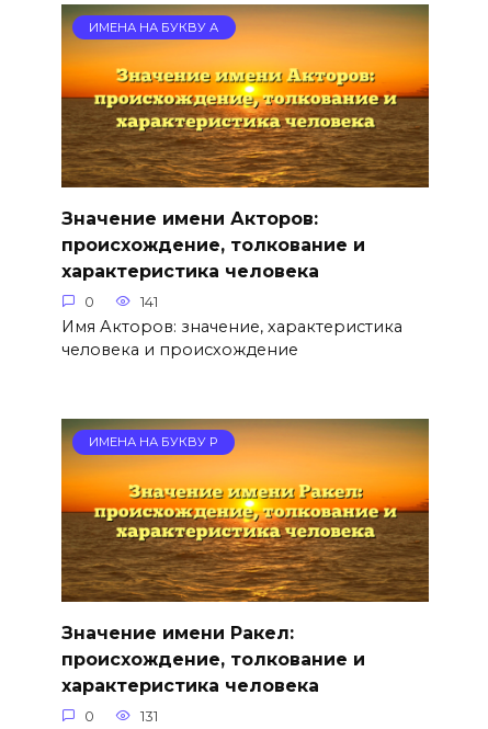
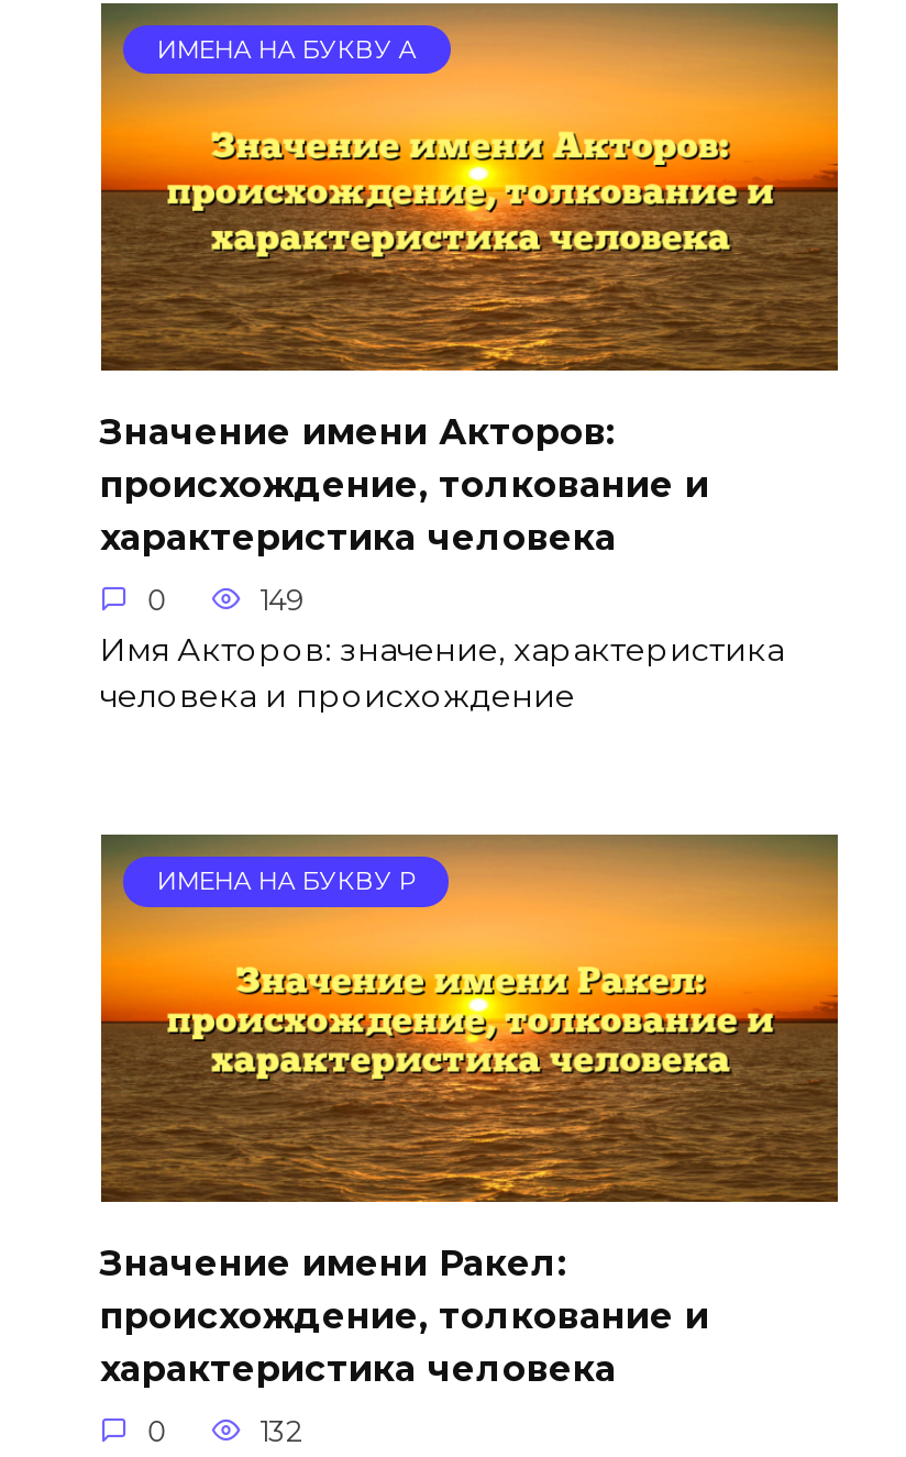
- 141
+ 149

- 131
+ 132
